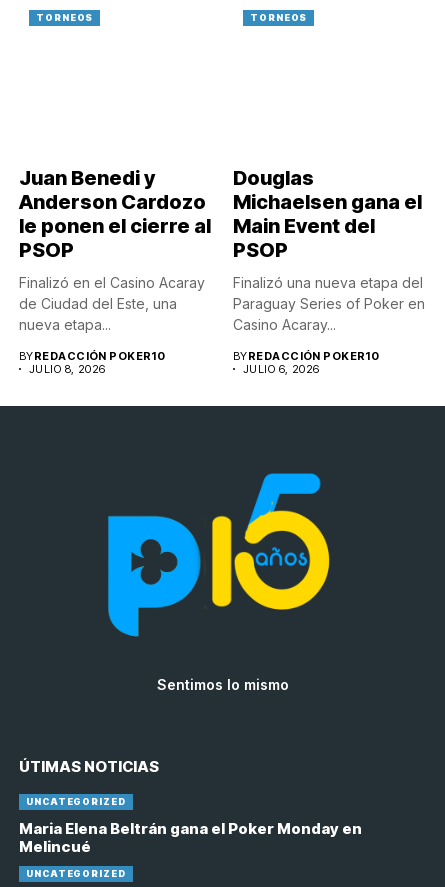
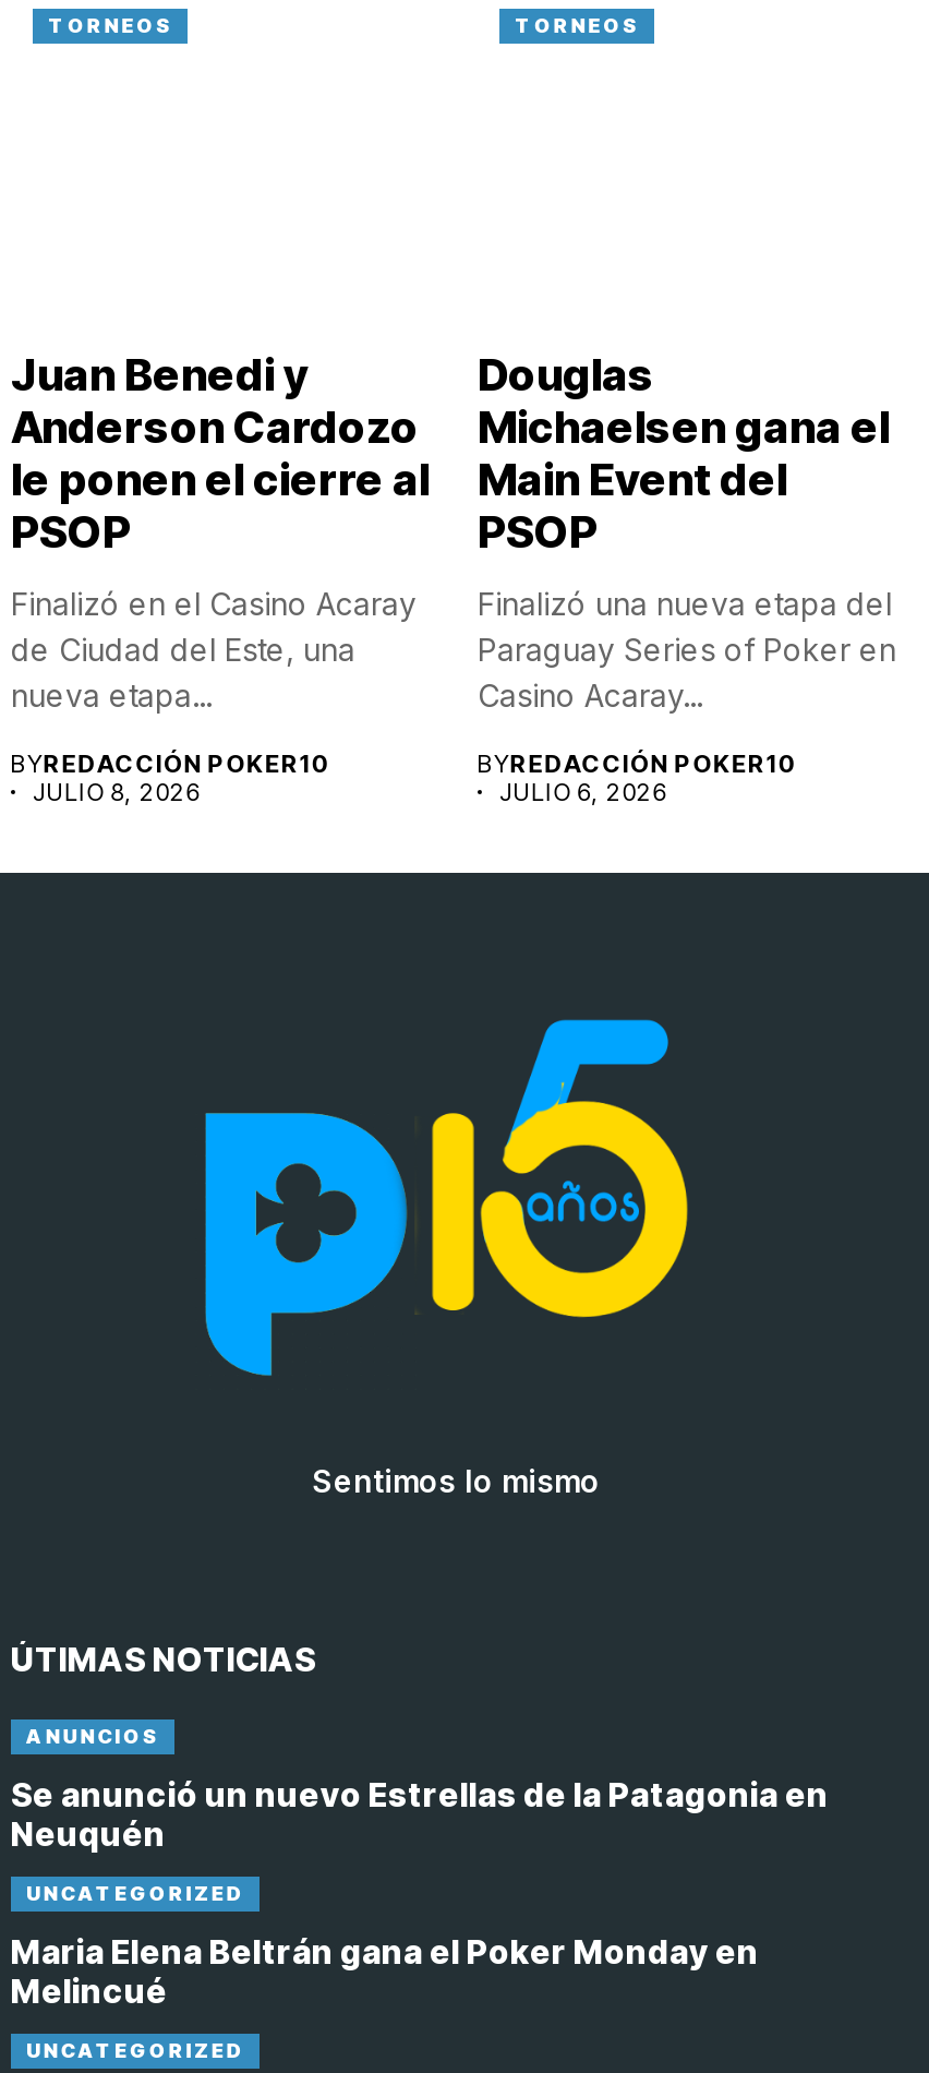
+ ANUNCIOS
+ Se anunció un nuevo Estrellas de la Patagonia en
+ Neuquén
